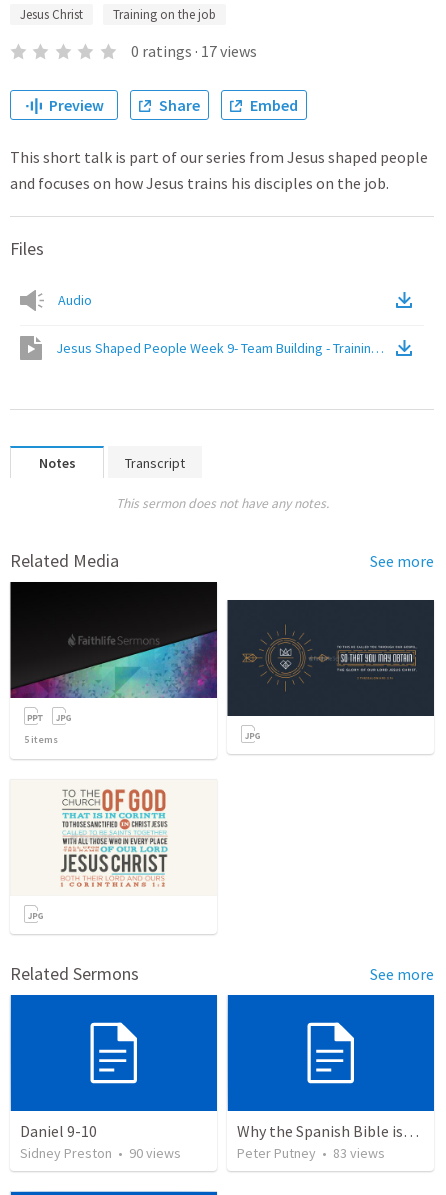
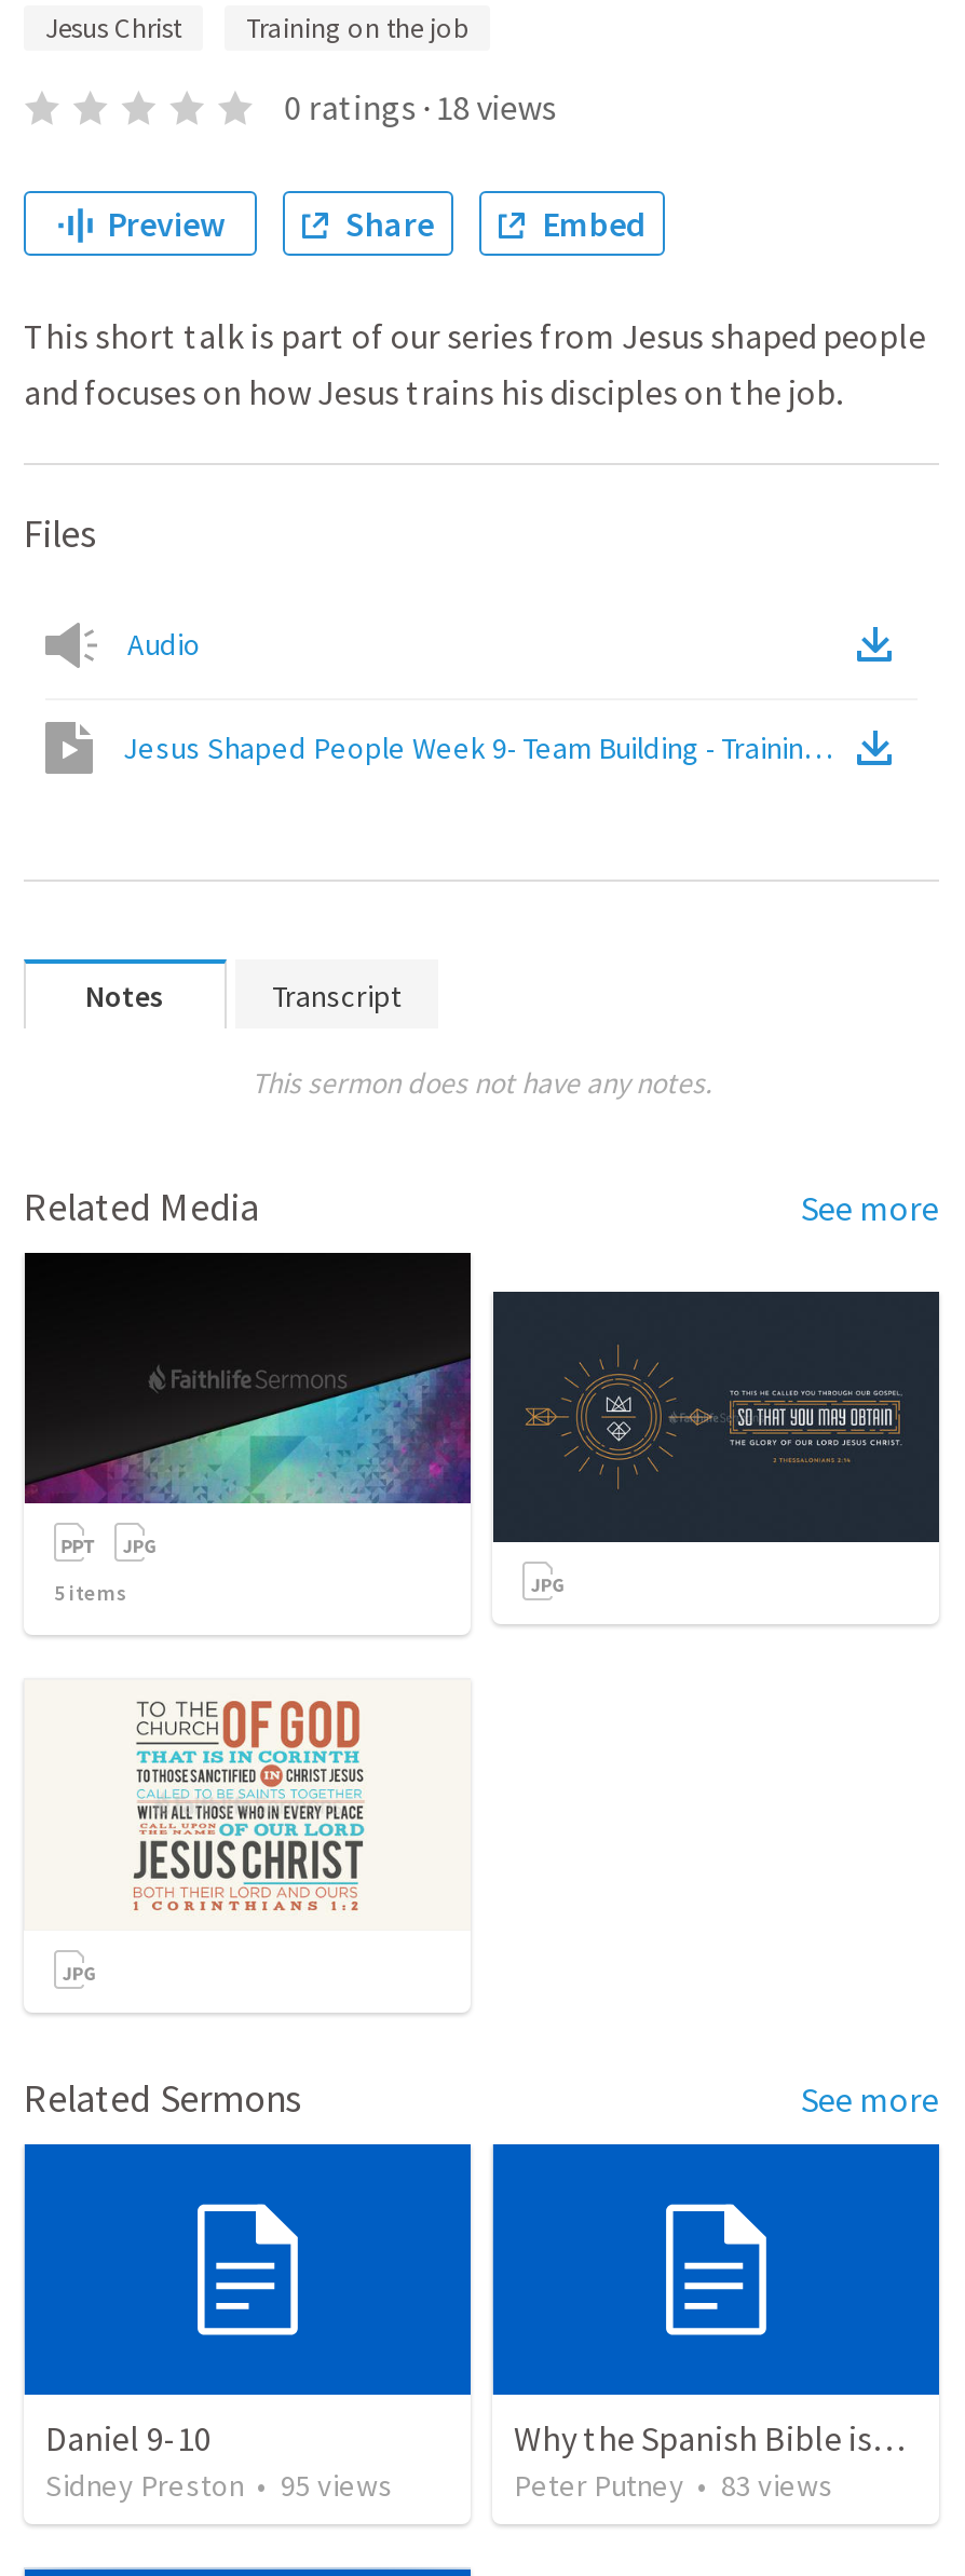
- 0 ratings · 17 views
+ 0 ratings · 18 views

- Sidney Preston • 90 views
+ Sidney Preston • 95 views
